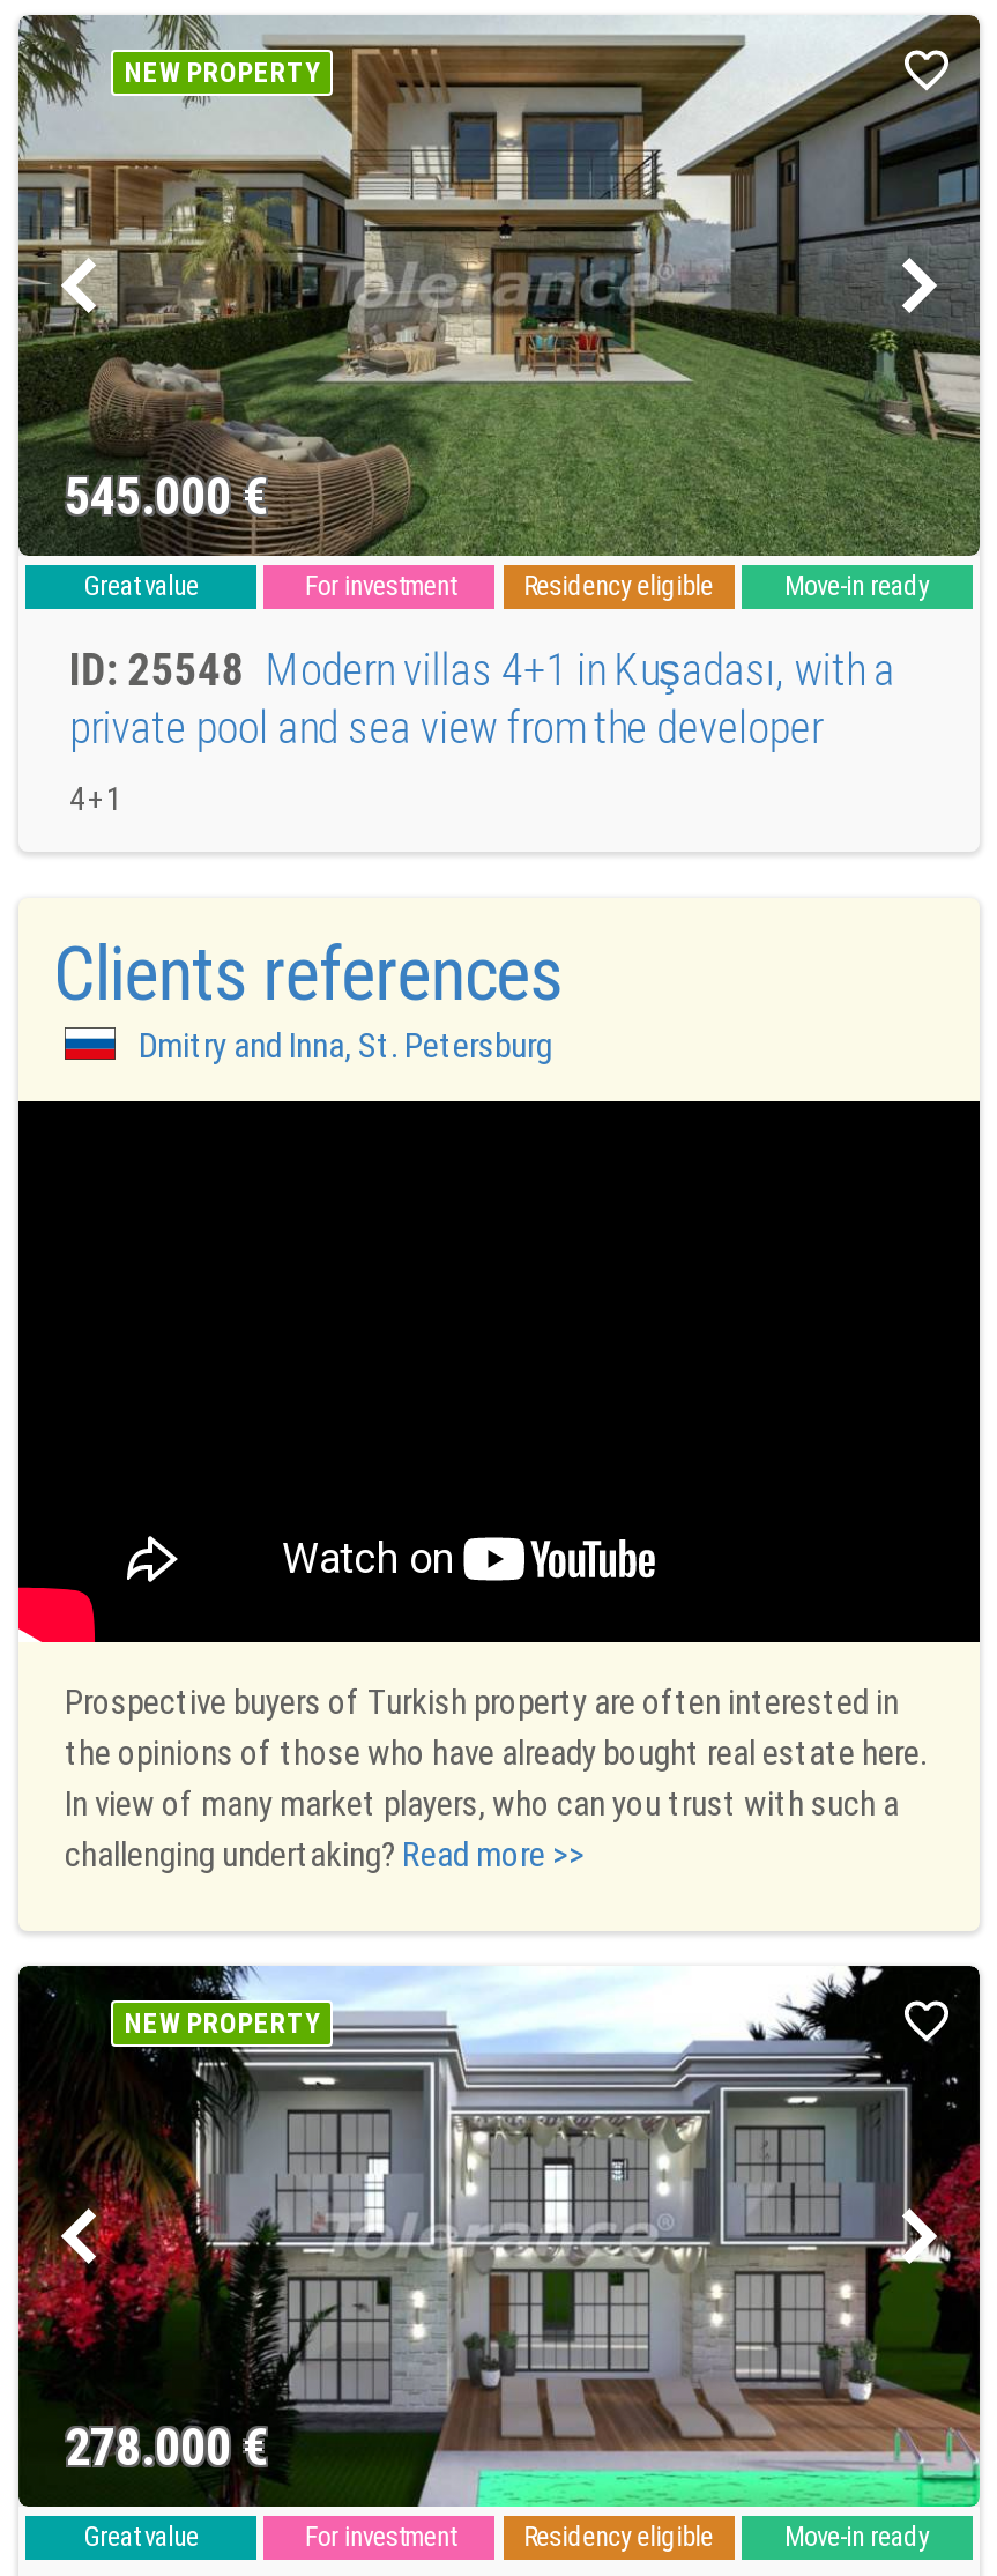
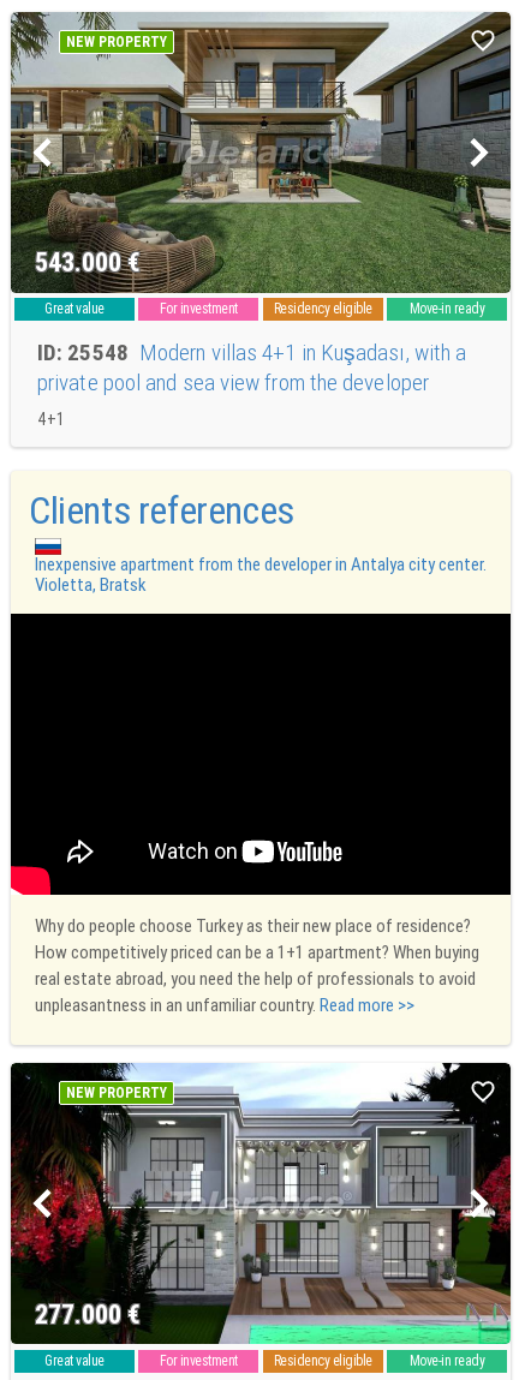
- 545.000 €
+ 543.000 €

- Dmitry and Inna, St. Petersburg
+ Inexpensive apartment from the developer in Antalya city center.
+ Violetta, Bratsk

- Prospective buyers of Turkish property are often interested in
- the opinions of those who have already bought real estate here.
- In view of many market players, who can you trust with such a
- challenging undertaking? Read more >>
+ Why do people choose Turkey as their new place of residence?
+ How competitively priced can be a 1+1 apartment? When buying
+ real estate abroad, you need the help of professionals to avoid
+ unpleasantness in an unfamiliar country. Read more >>

- 278.000 €
+ 277.000 €
